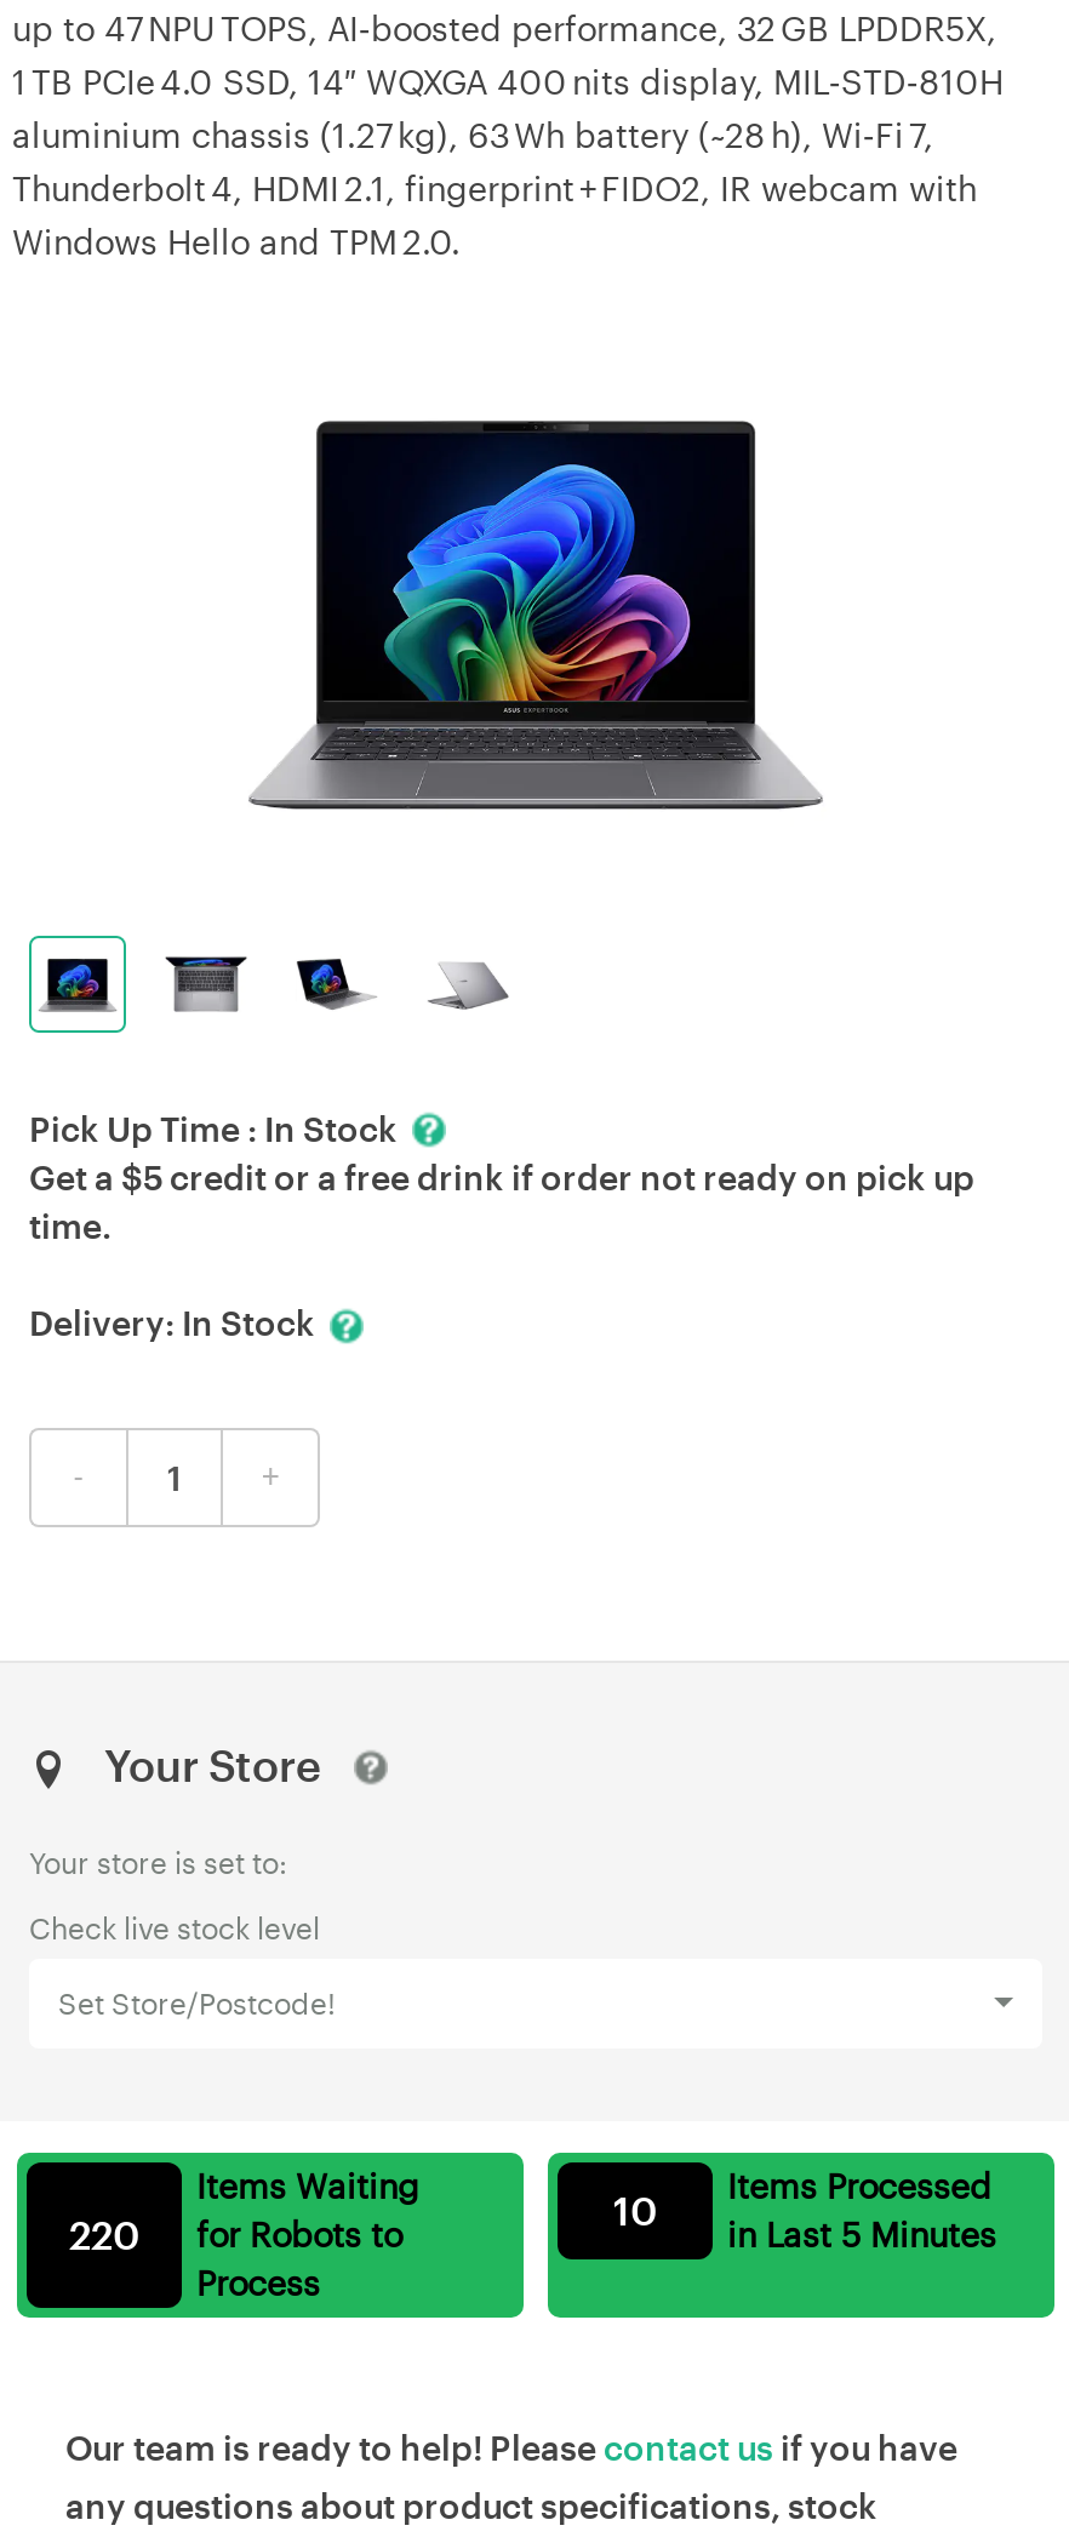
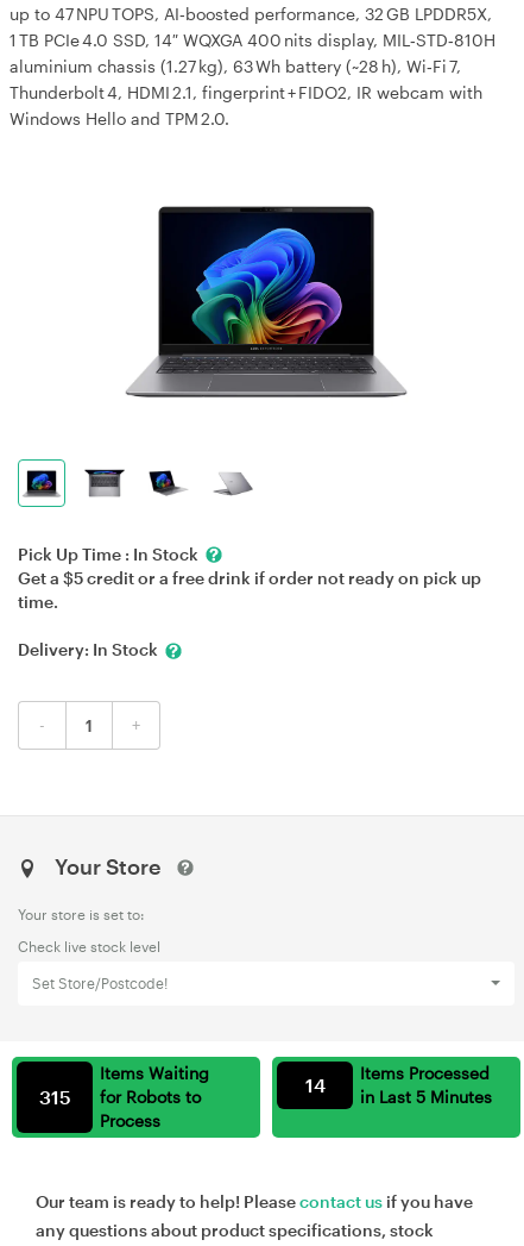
- 10 in Last 5 Minutes
+ 14 in Last 5 Minutes

- 220 for Robots to
+ 315 for Robots to
